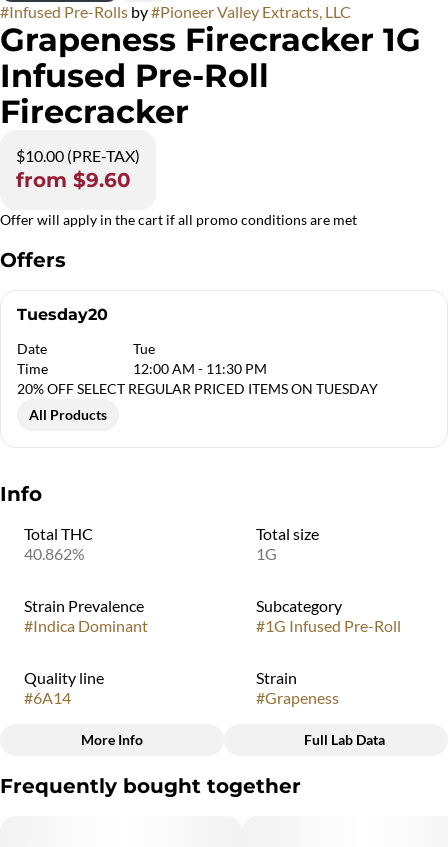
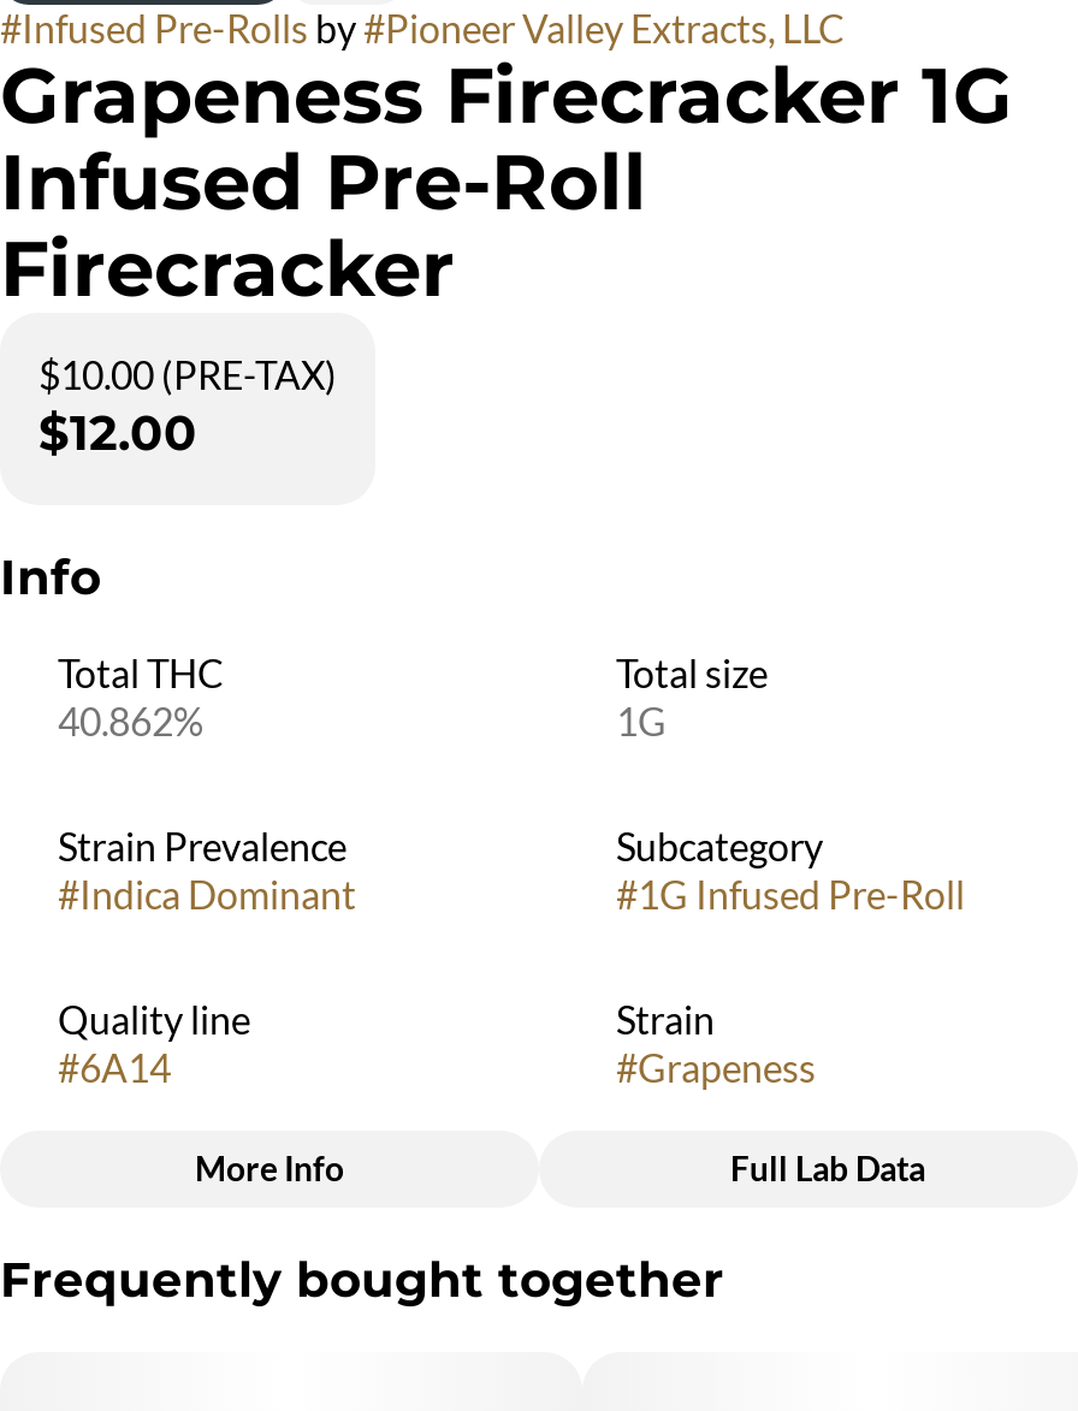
- from $9.60
- Offer will apply in the cart if all promo conditions are met
- Offers
- Tuesday20
- Date
- Tue
- Time
- 12:00 AM - 11:30 PM
- 20% OFF SELECT REGULAR PRICED ITEMS ON TUESDAY
- All Products
+ $12.00
